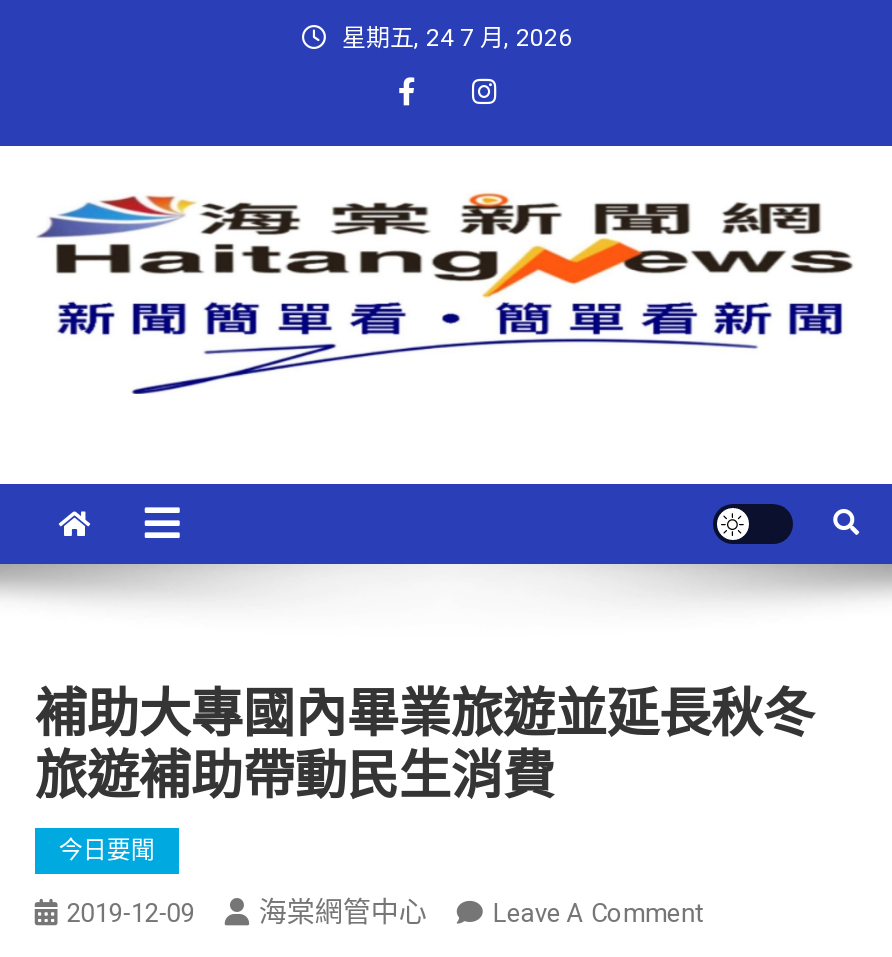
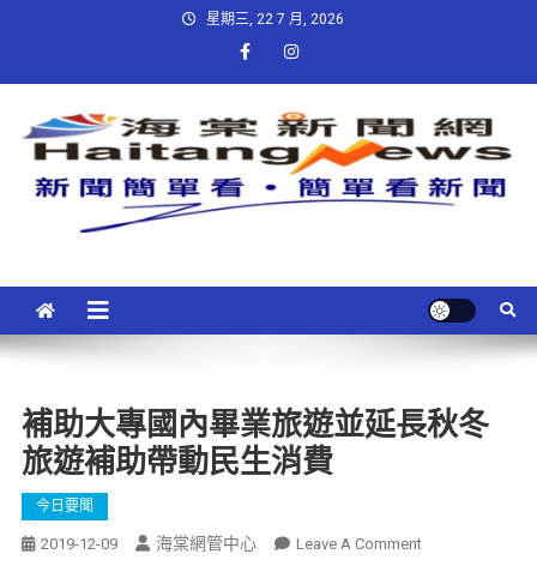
- 星期五, 24 7 月, 2026
+ 星期三, 22 7 月, 2026
